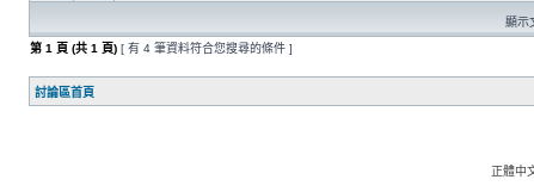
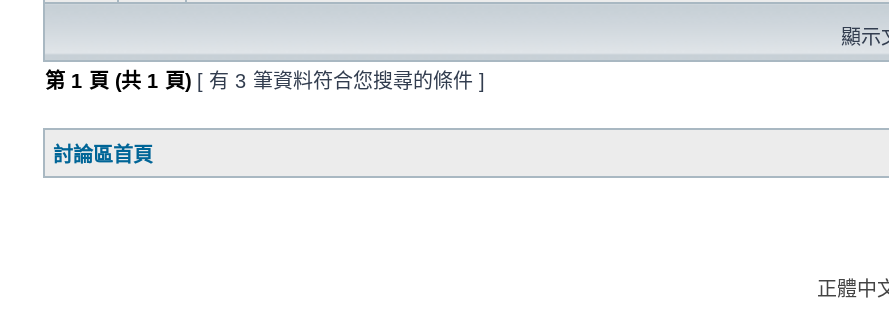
- 第1頁 (共1頁) [ 有 4 筆資料符合您搜尋的條件 ]
+ 第1頁 (共1頁) [ 有 3 筆資料符合您搜尋的條件 ]
